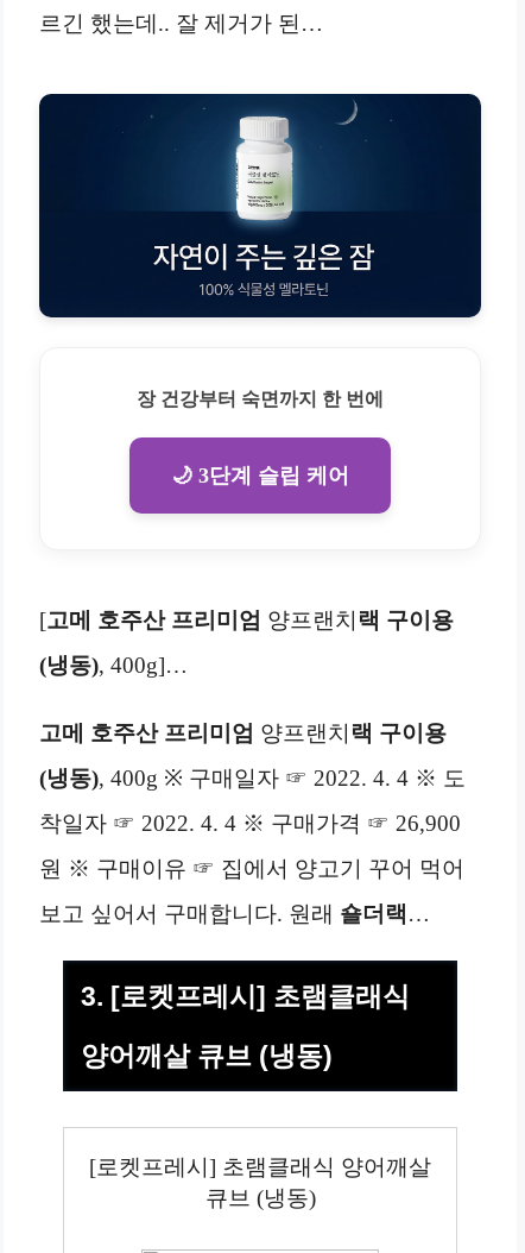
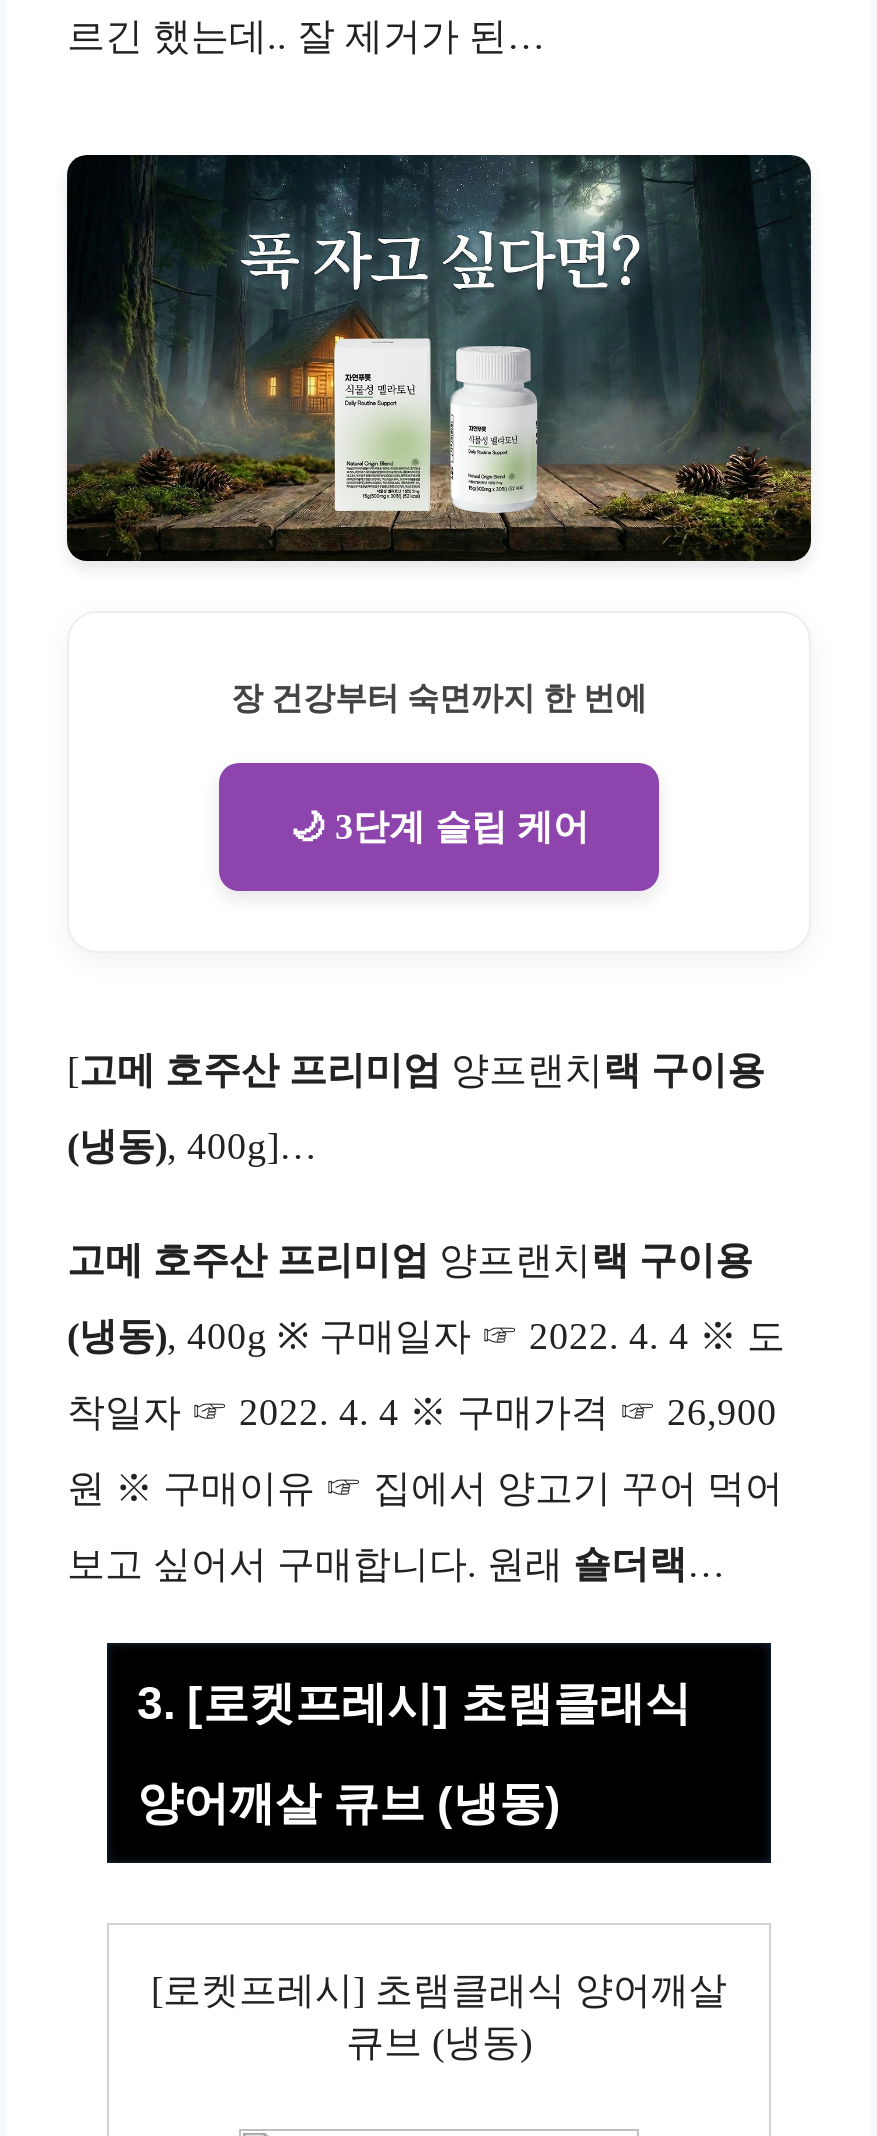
- [image]
+ [image]
